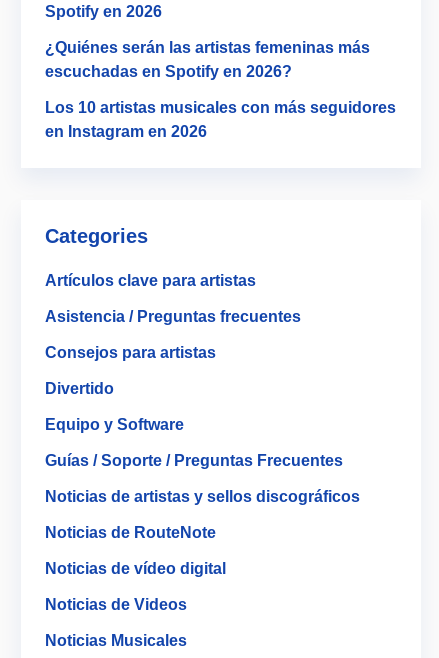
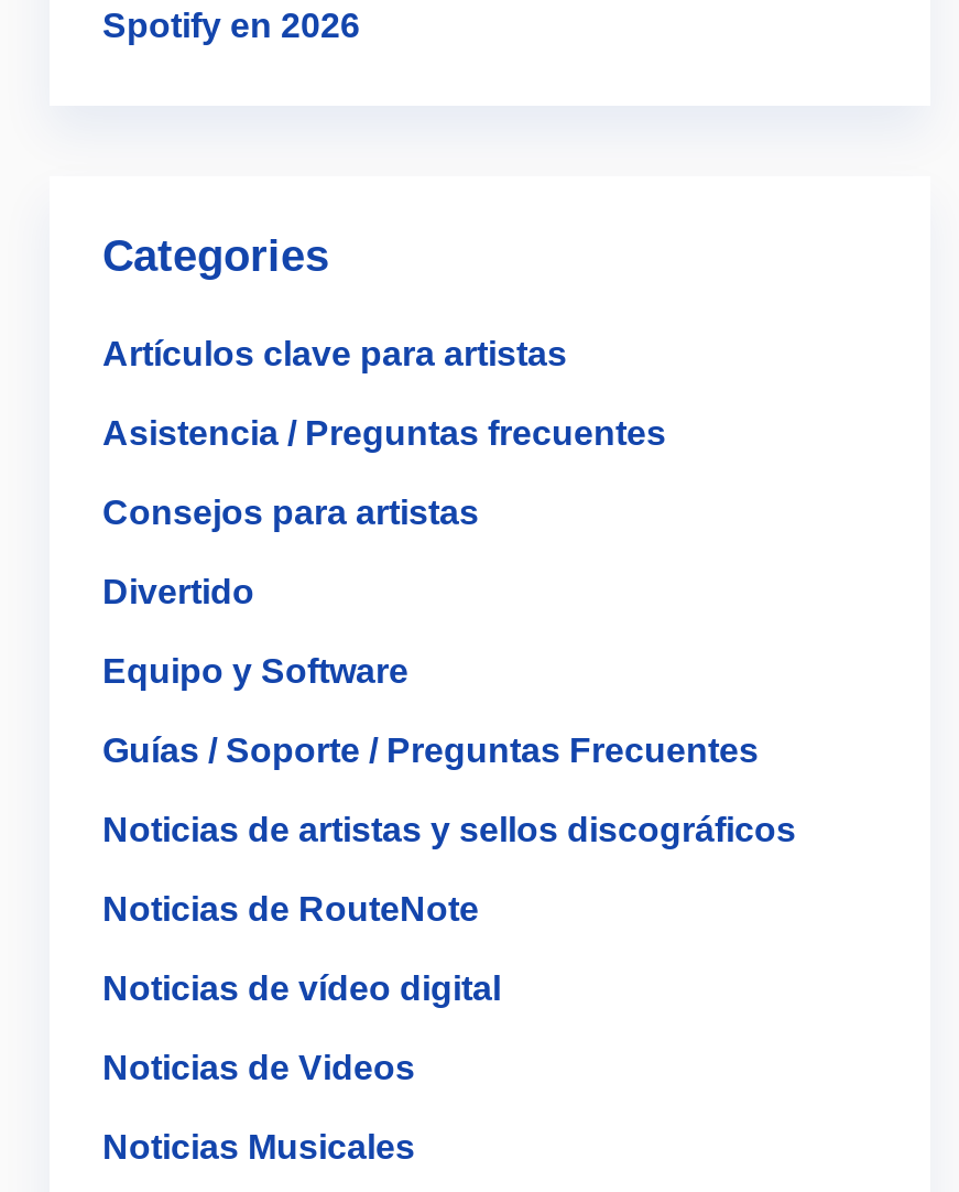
- ¿Quiénes serán las artistas femeninas más
- escuchadas en Spotify en 2026?
- Los 10 artistas musicales con más seguidores
- en Instagram en 2026
